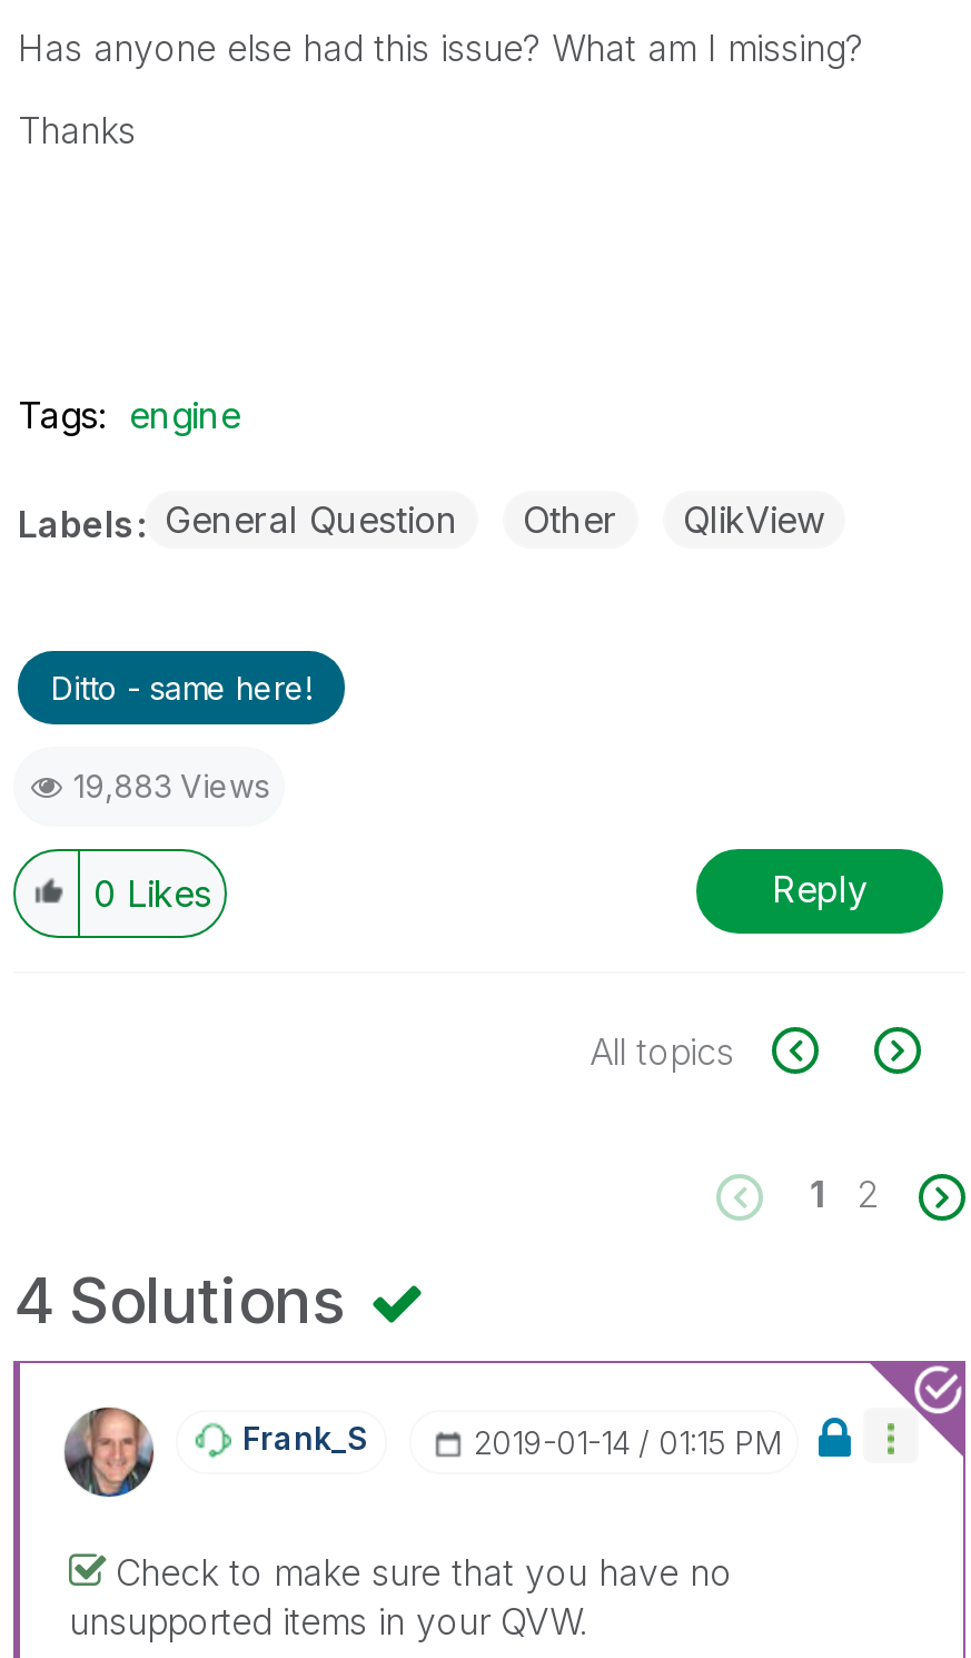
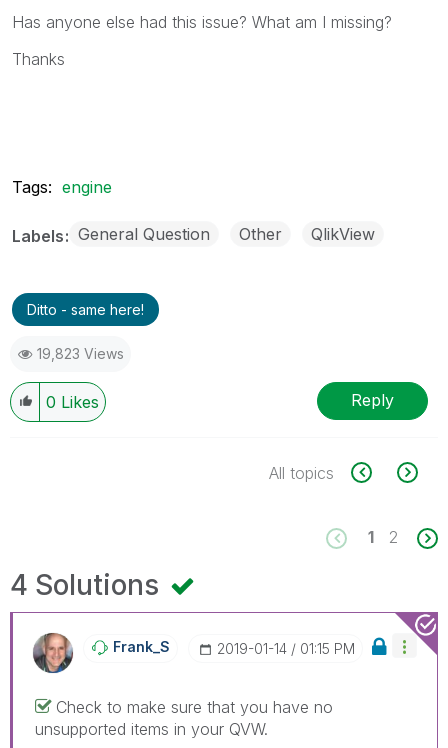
- 19,883 Views
+ 19,823 Views
